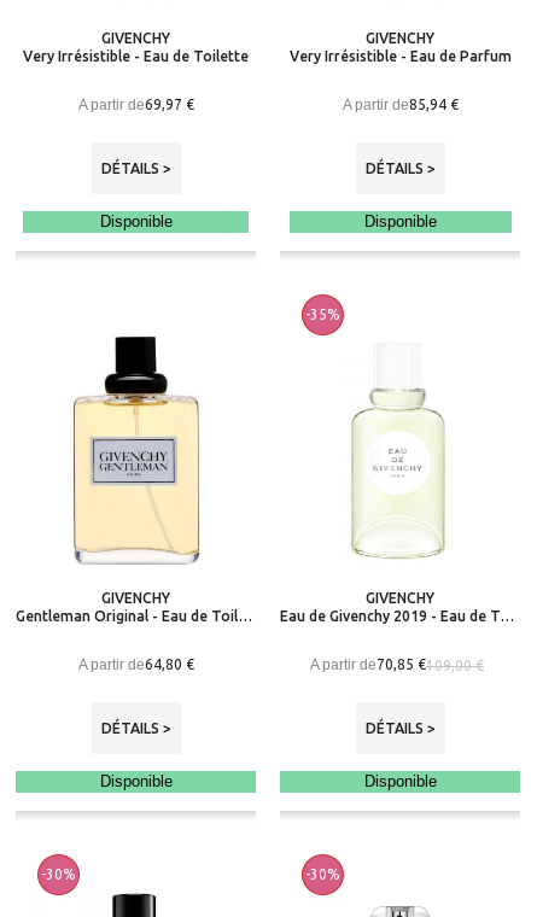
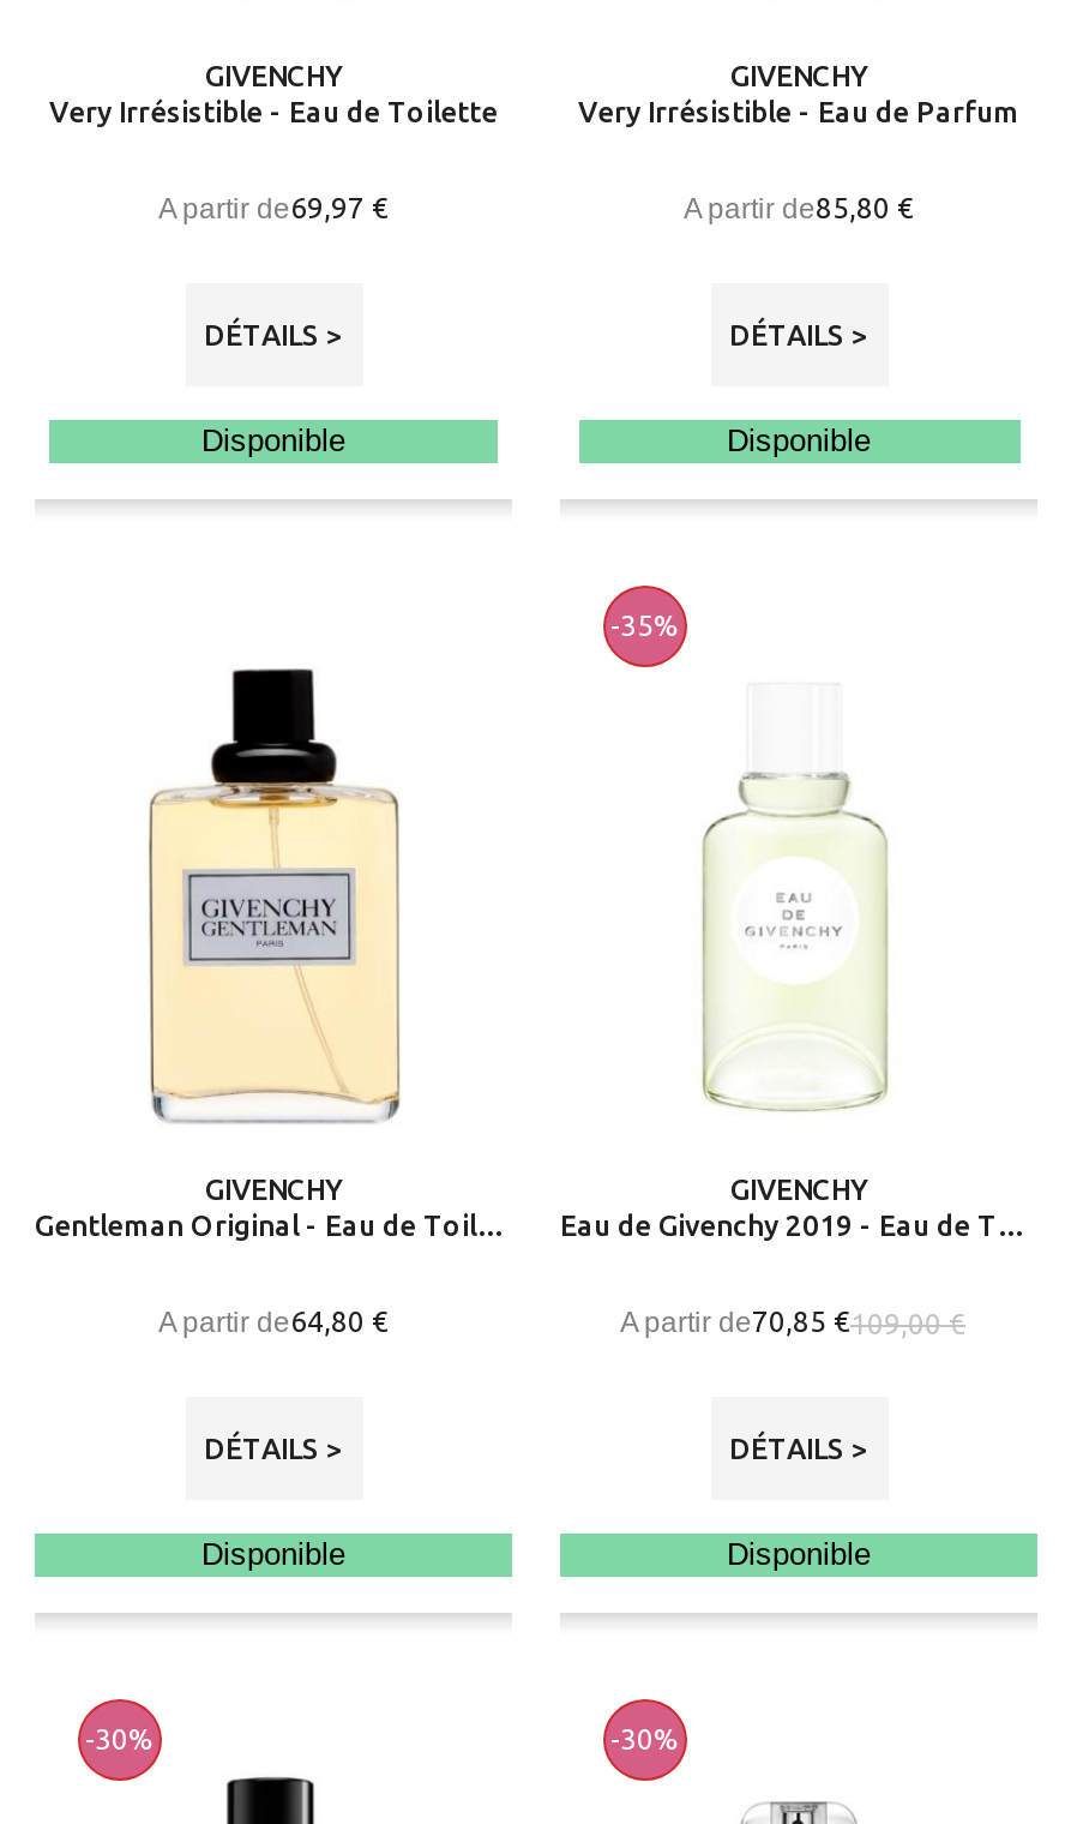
- A partir de85,94 €
+ A partir de85,80 €
